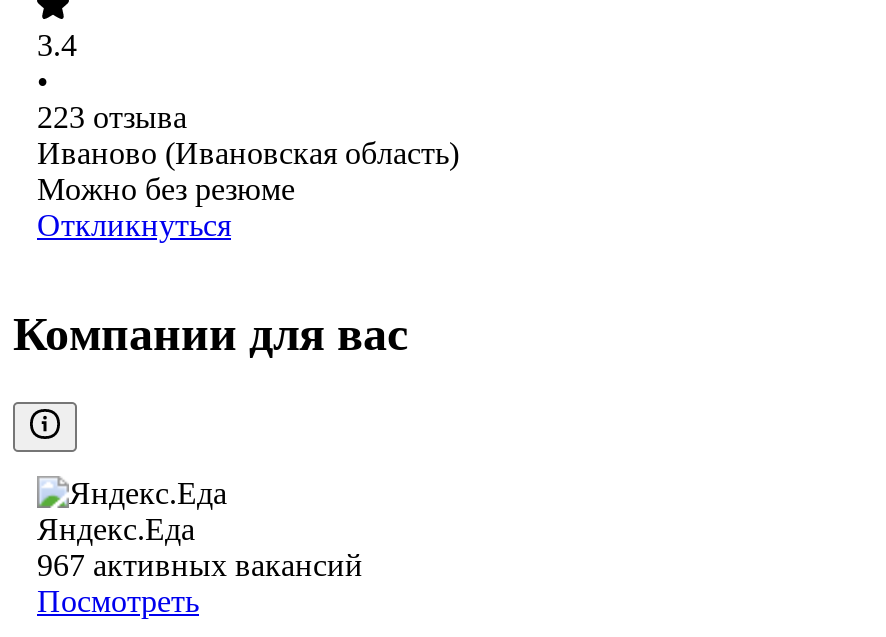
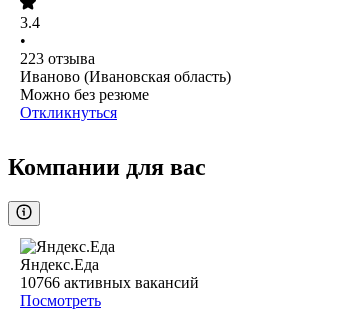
- 967 активных вакансий
+ 10766 активных вакансий
